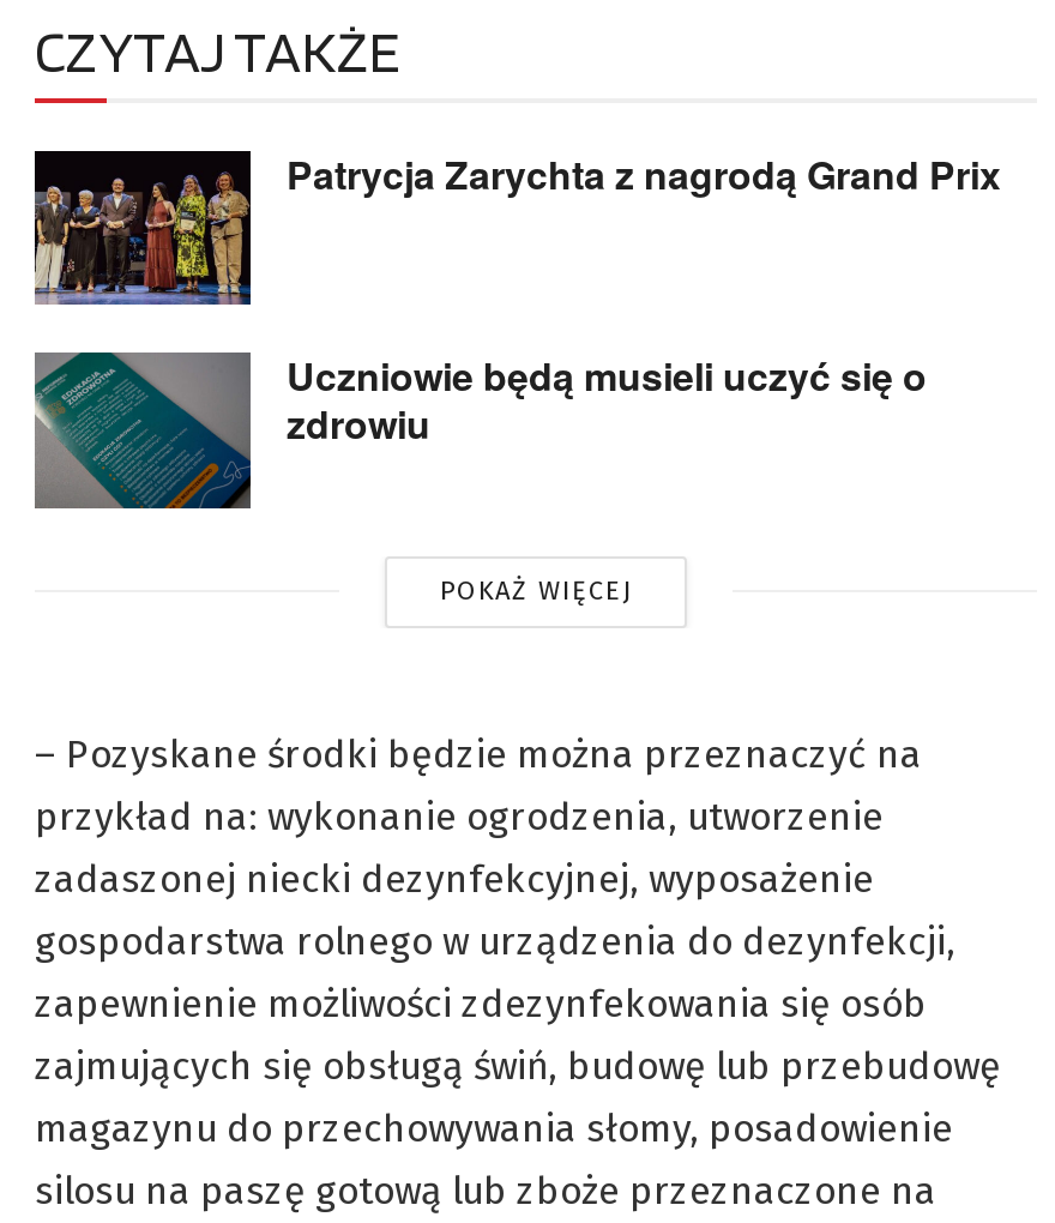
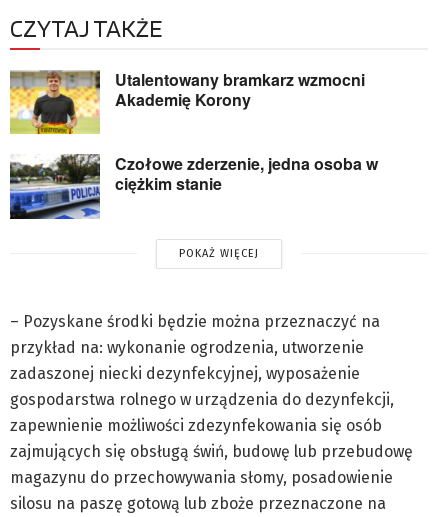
- [image]
- Patrycja Zarychta z nagrodą Grand Prix
+ [image]
+ Utalentowany bramkarz wzmocni
+ Akademię Korony

- [image]
- Uczniowie będą musieli uczyć się o
- zdrowiu
+ [image]
+ Czołowe zderzenie, jedna osoba w
+ ciężkim stanie
